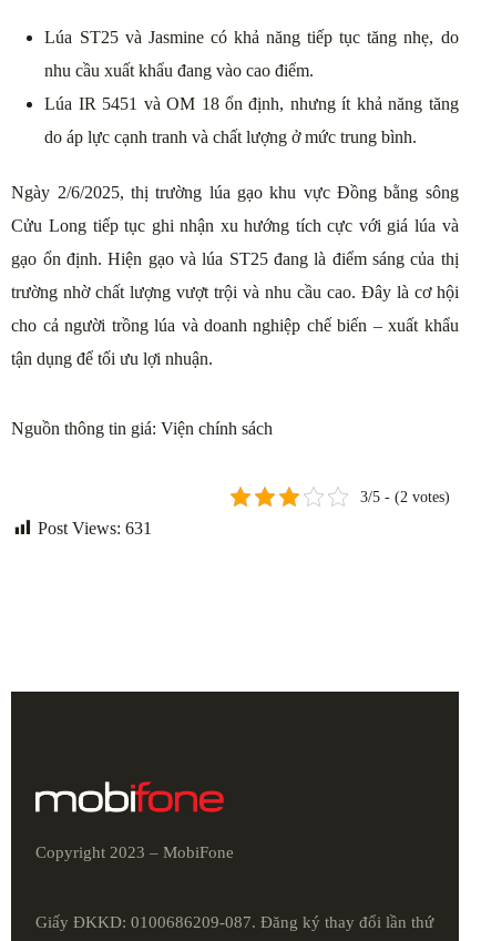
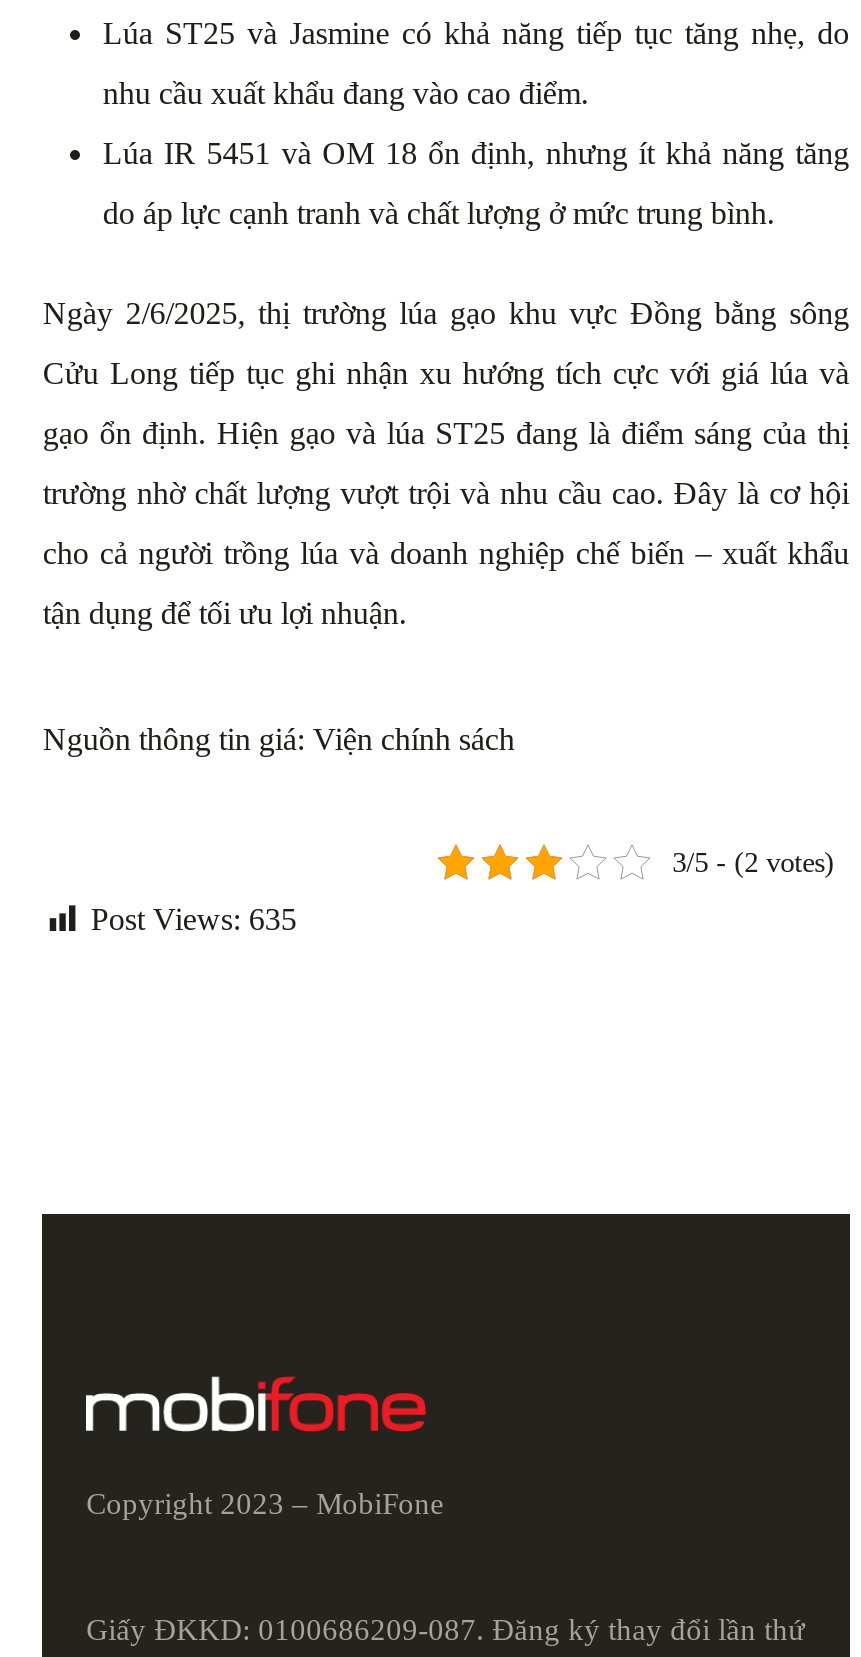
- Post Views: 631
+ Post Views: 635
